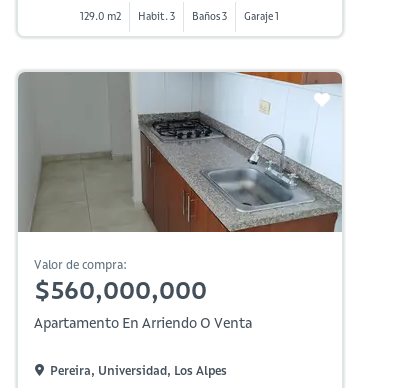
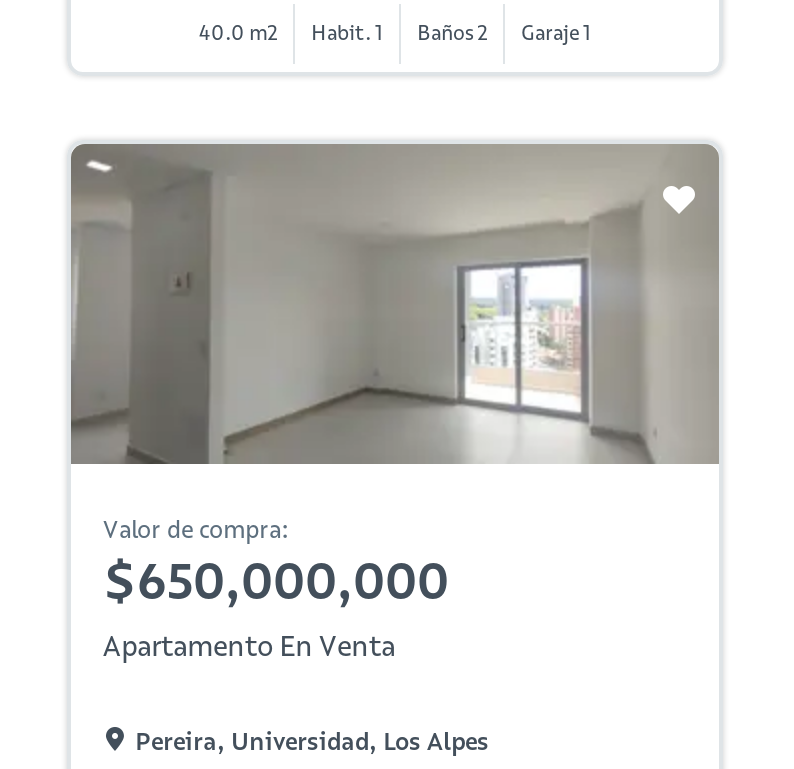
- 129.0 m2
- Habit. 3
- Baños 3
+ 40.0 m2
+ Habit. 1
+ Baños 2

- [image]
+ [image]

- $560,000,000
- Apartamento En Arriendo O Venta
+ $650,000,000
+ Apartamento En Venta
